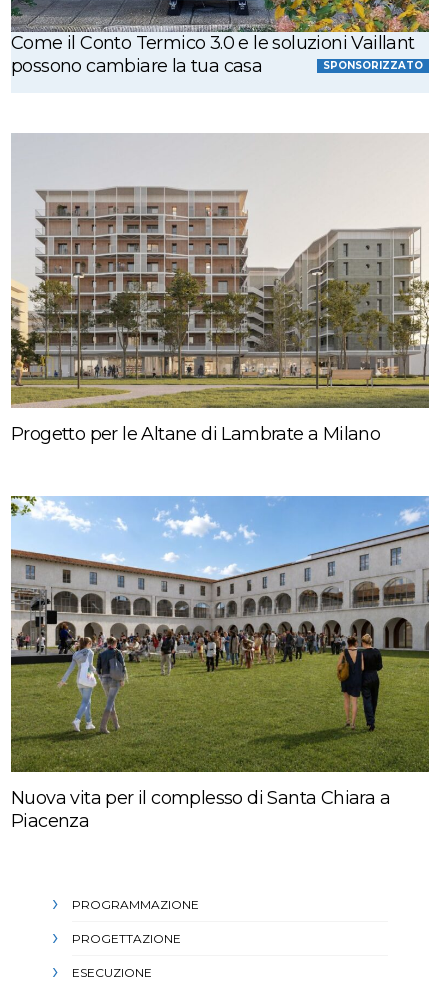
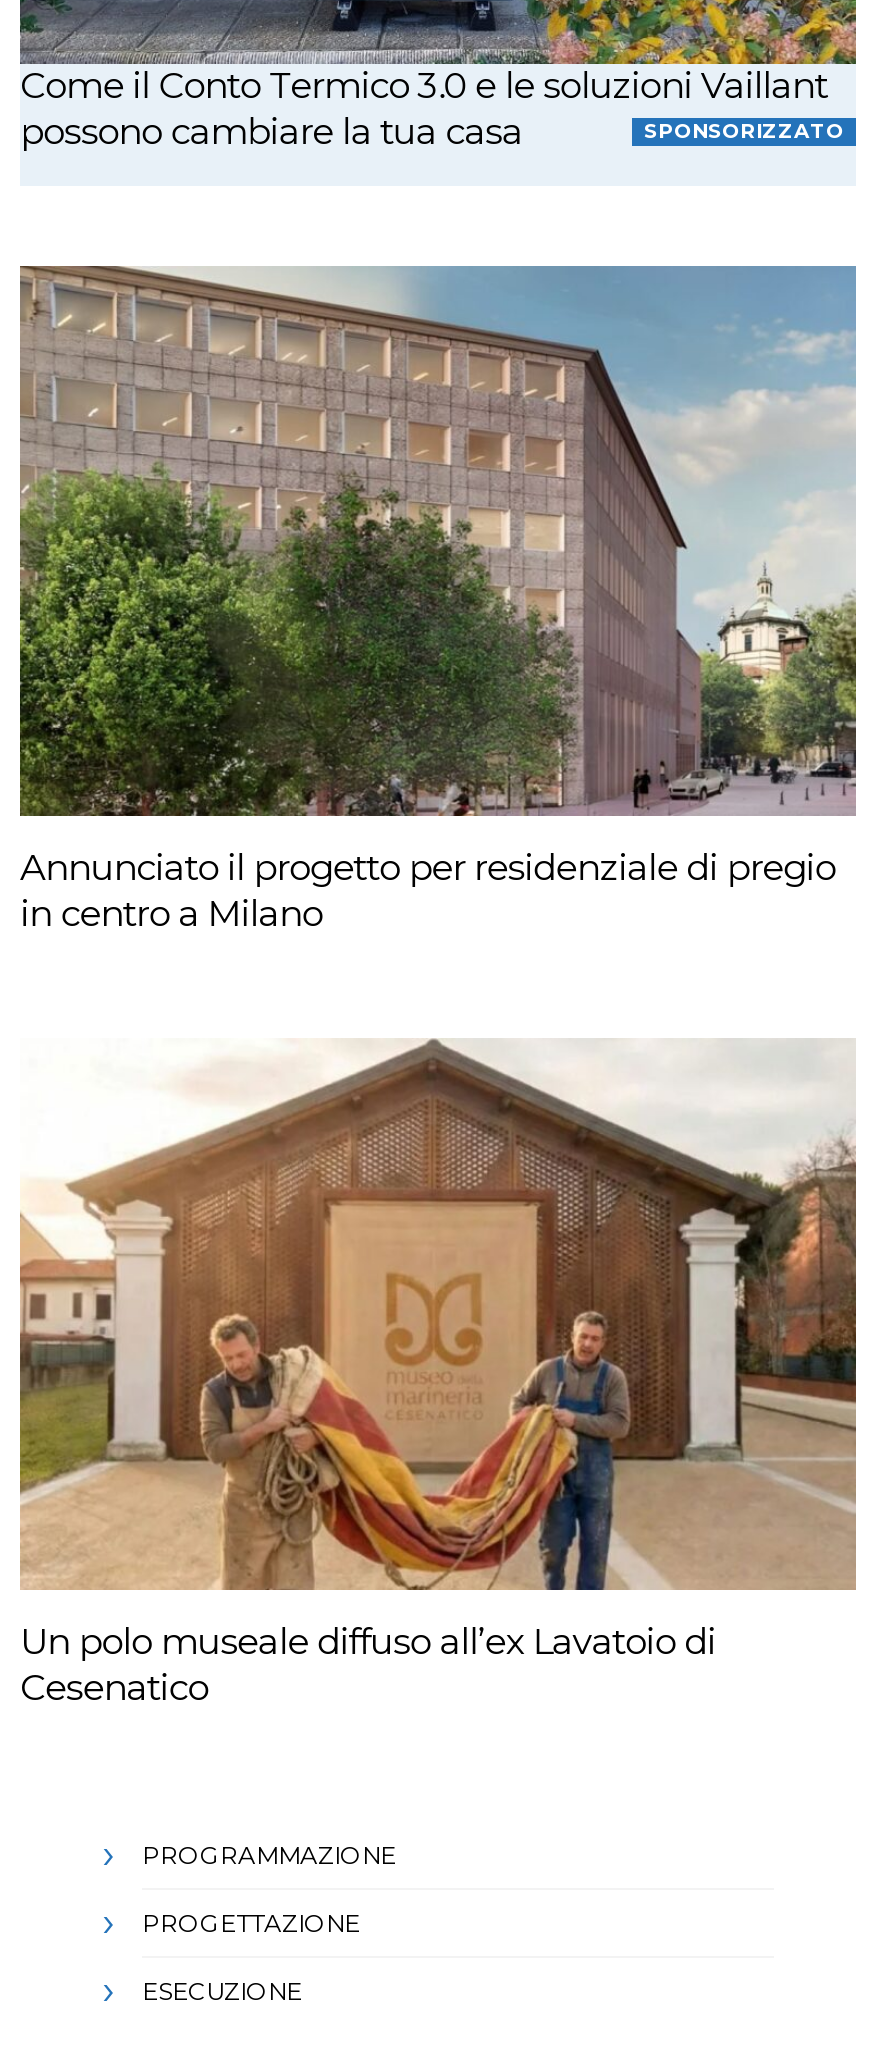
- [image]
- Progetto per le Altane di Lambrate a Milano
+ [image]
+ Annunciato il progetto per residenziale di pregio
+ in centro a Milano

- [image]
- Nuova vita per il complesso di Santa Chiara a
- Piacenza
+ [image]
+ Un polo museale diffuso all’ex Lavatoio di
+ Cesenatico
